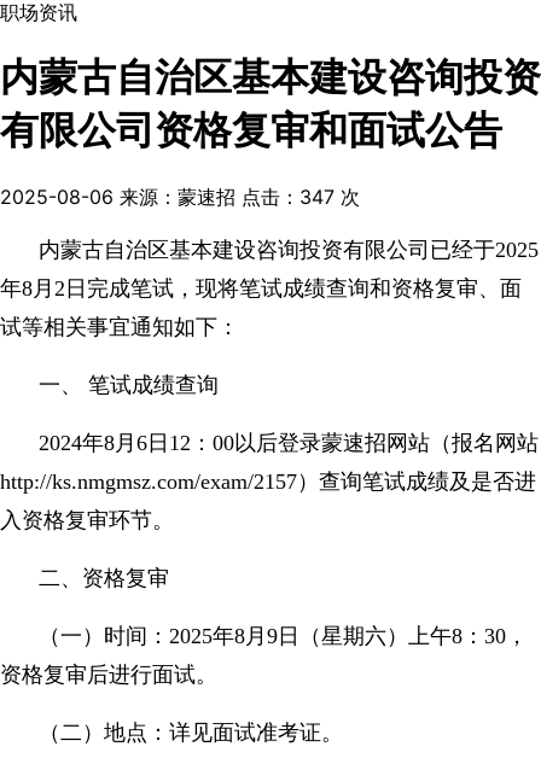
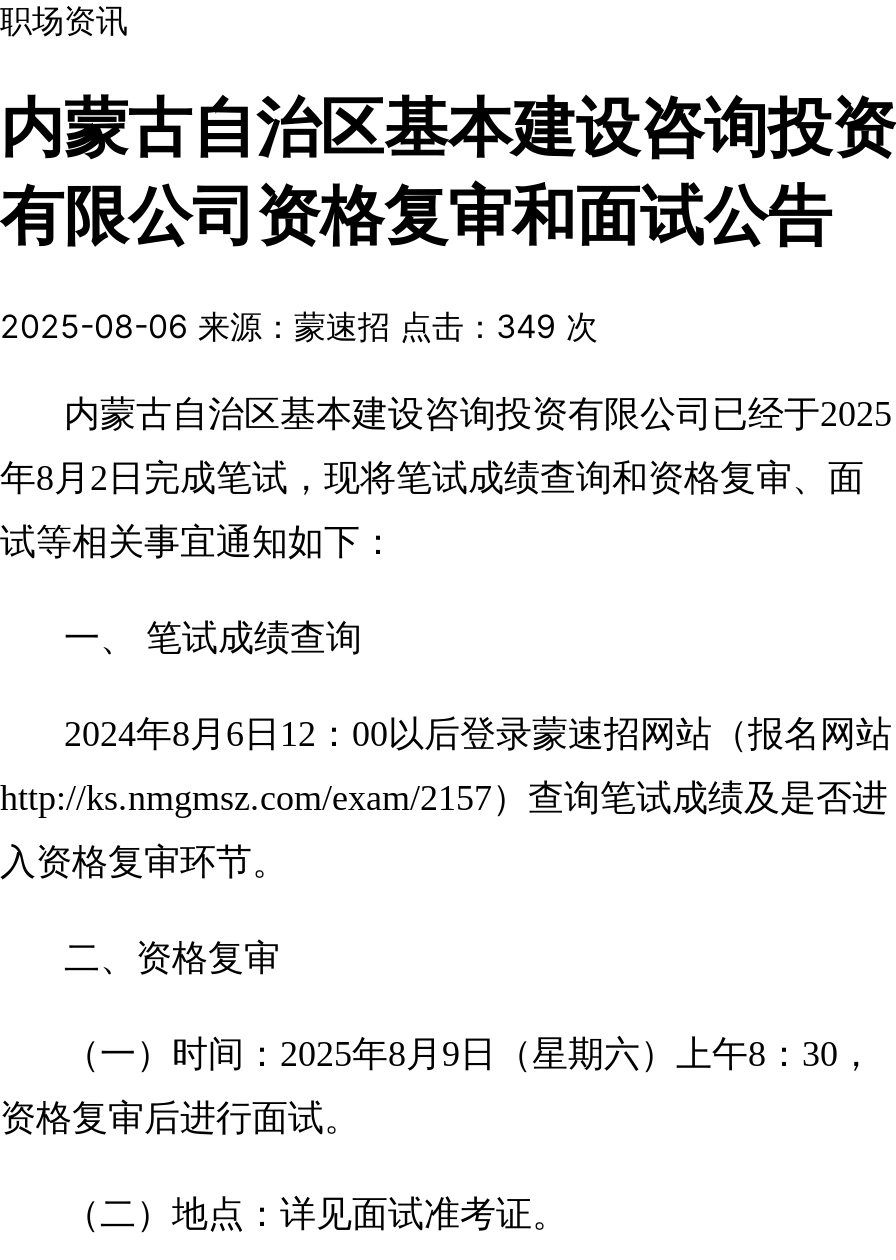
- 2025-08-06来源：蒙速招点击：347次
+ 2025-08-06来源：蒙速招点击：349次
